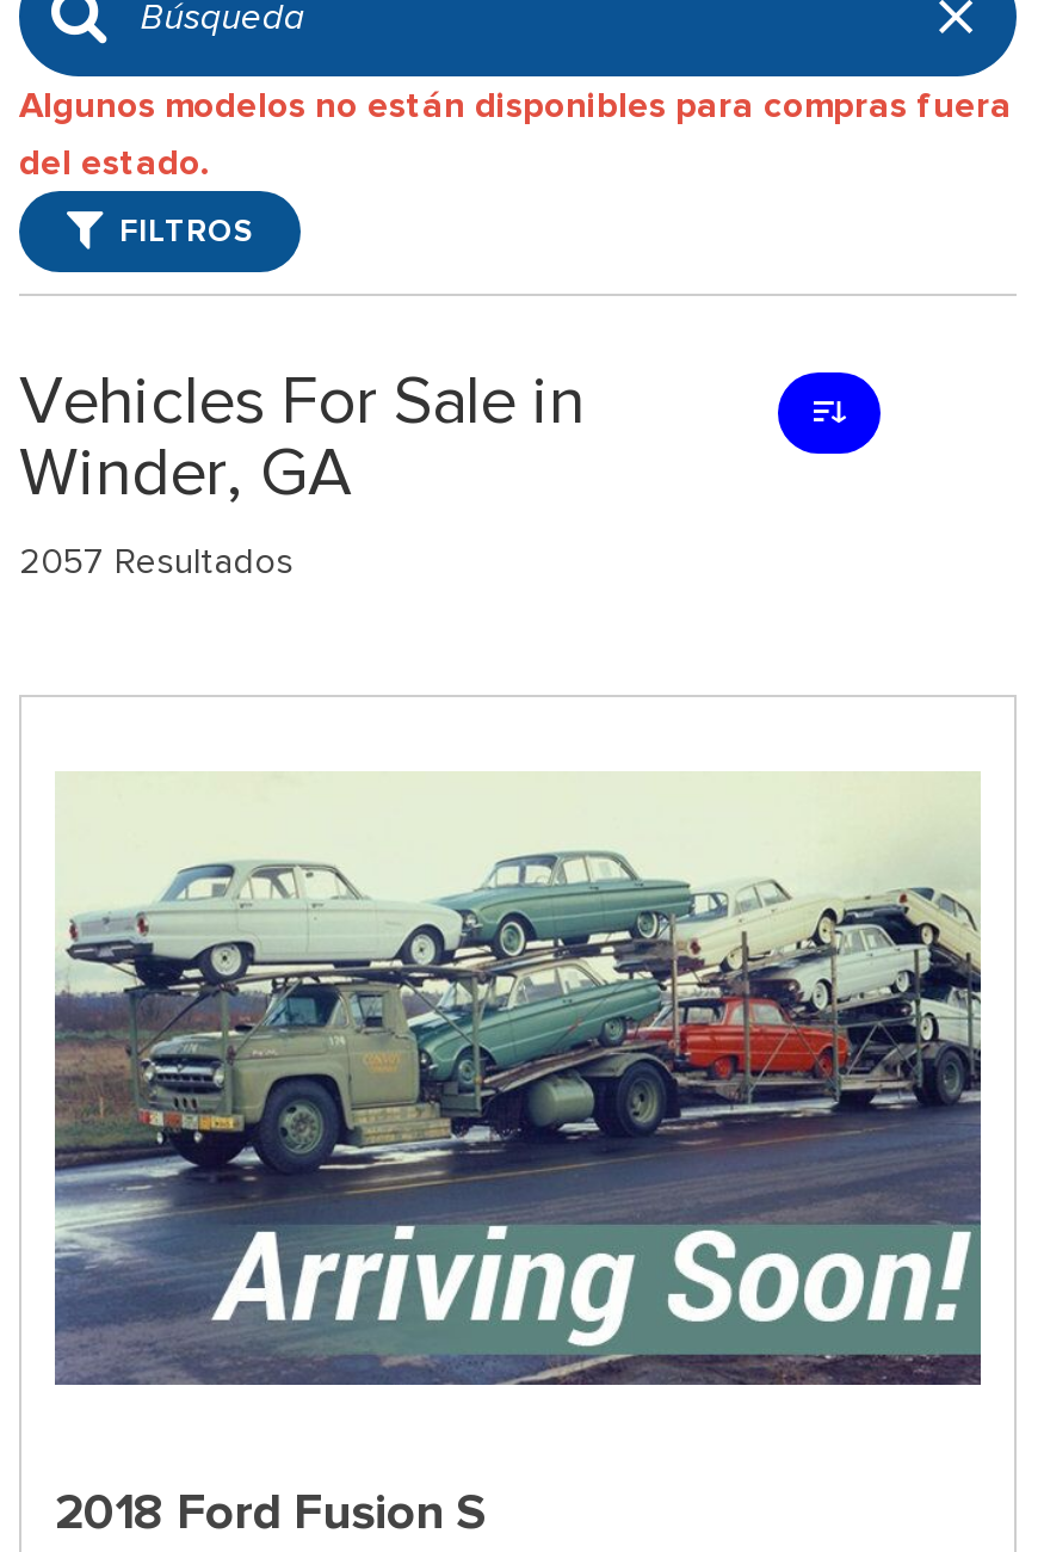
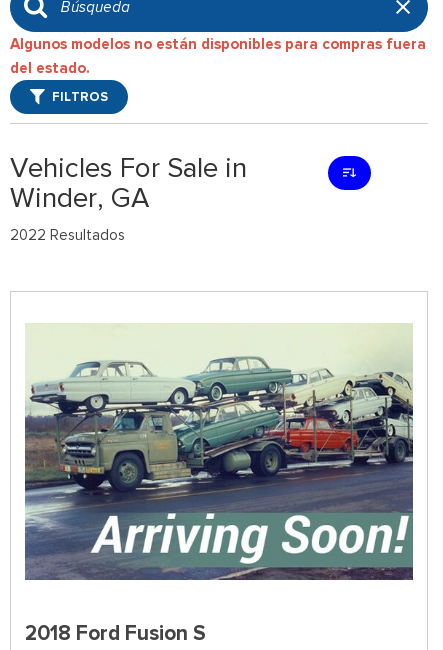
- 2057 Resultados
+ 2022 Resultados
